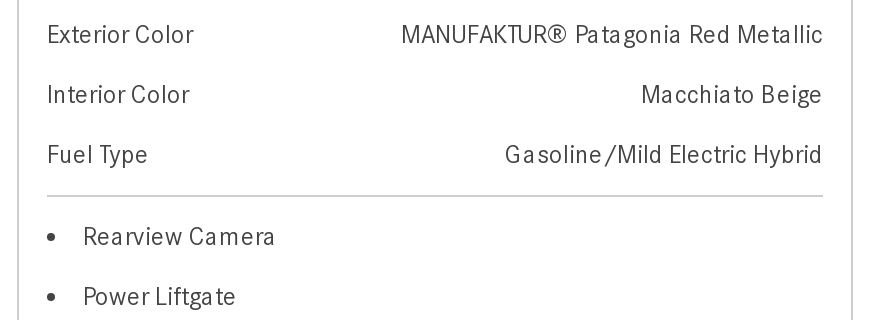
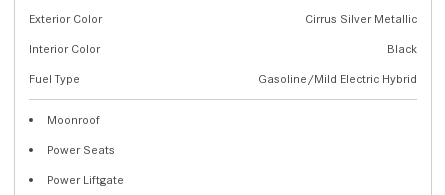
- MANUFAKTUR® Patagonia Red Metallic
+ Cirrus Silver Metallic

- Macchiato Beige
+ Black

- Rearview Camera
+ Moonroof
+ Power Seats
